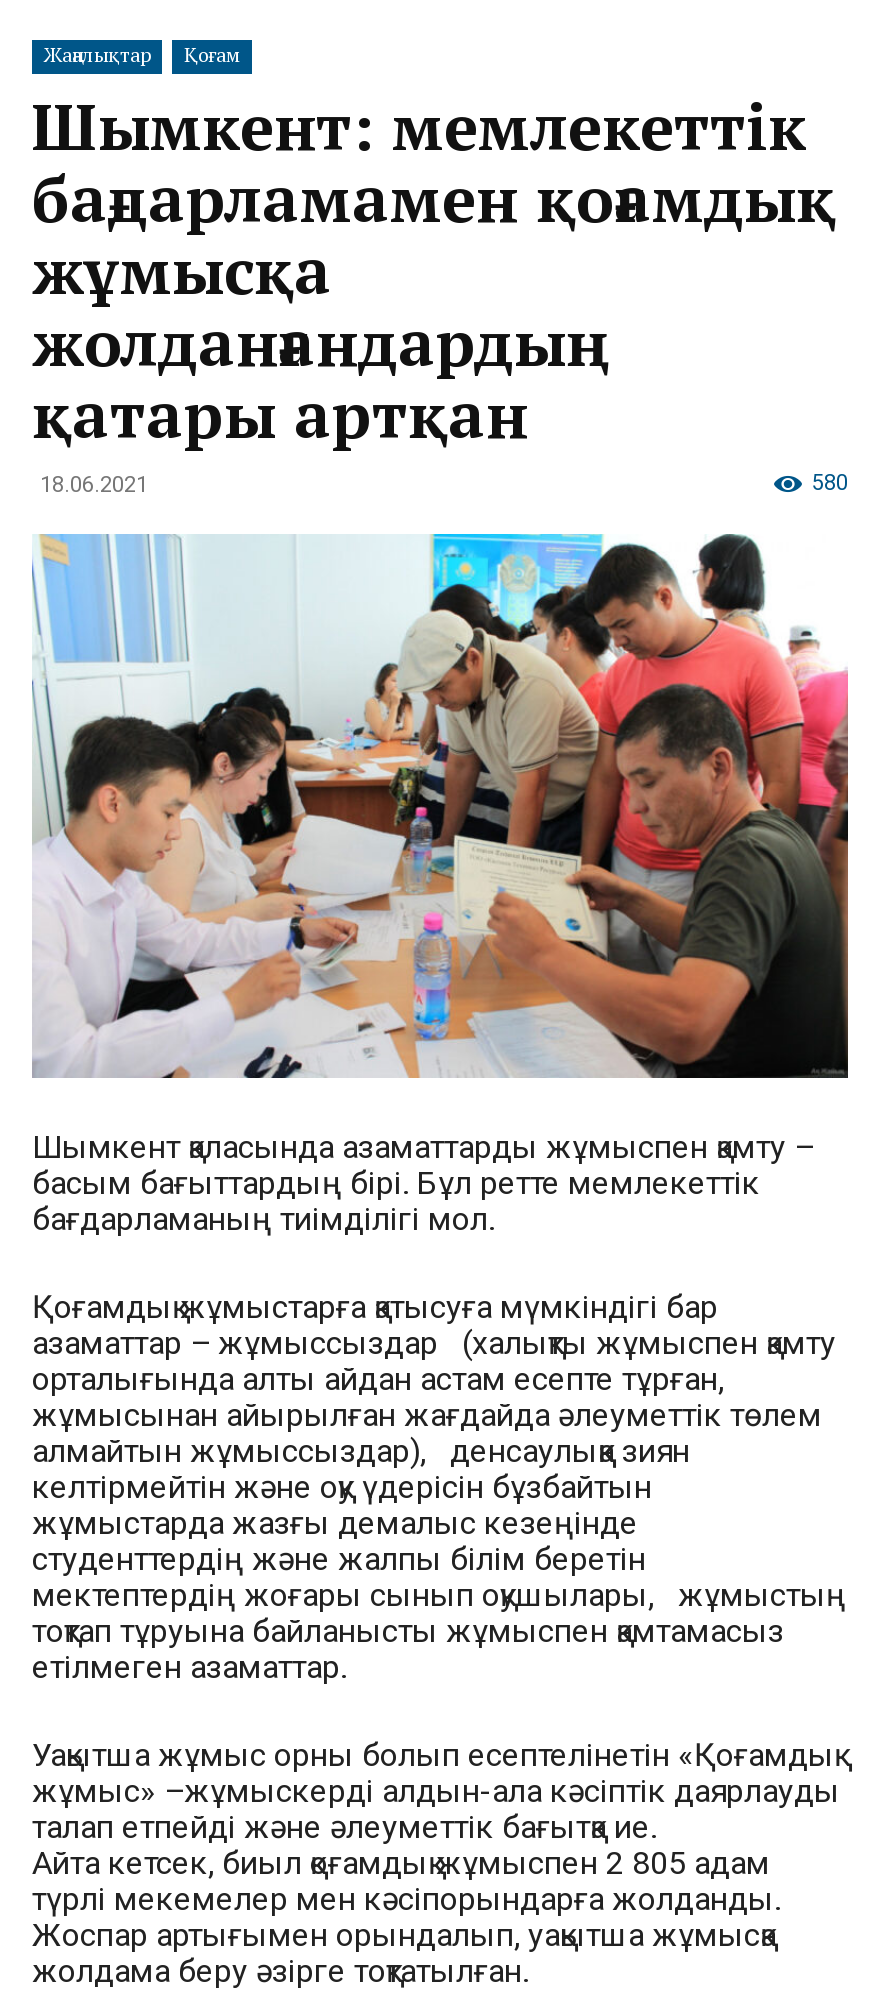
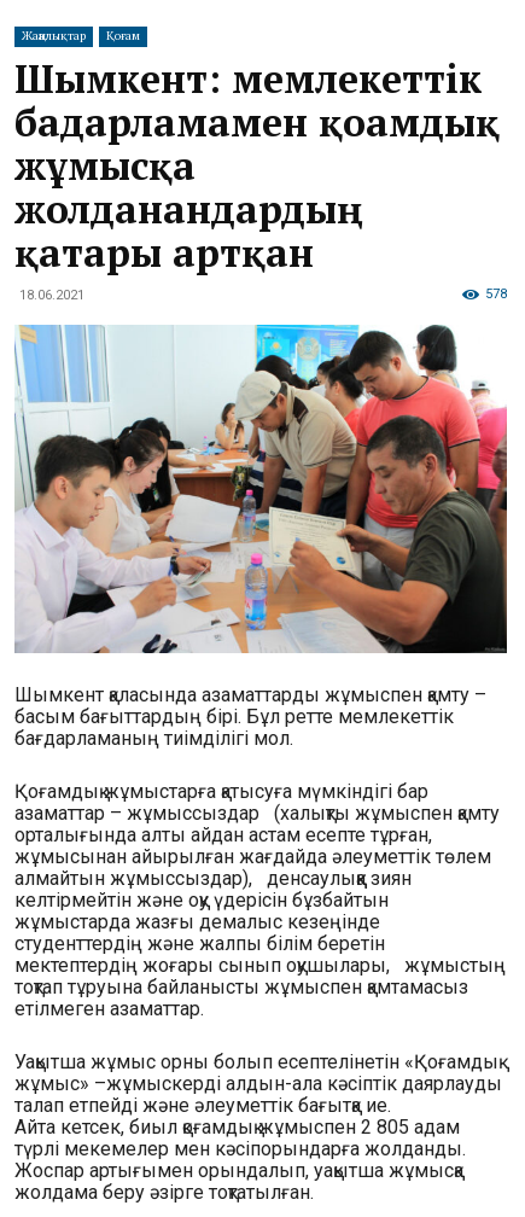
- 580
+ 578
